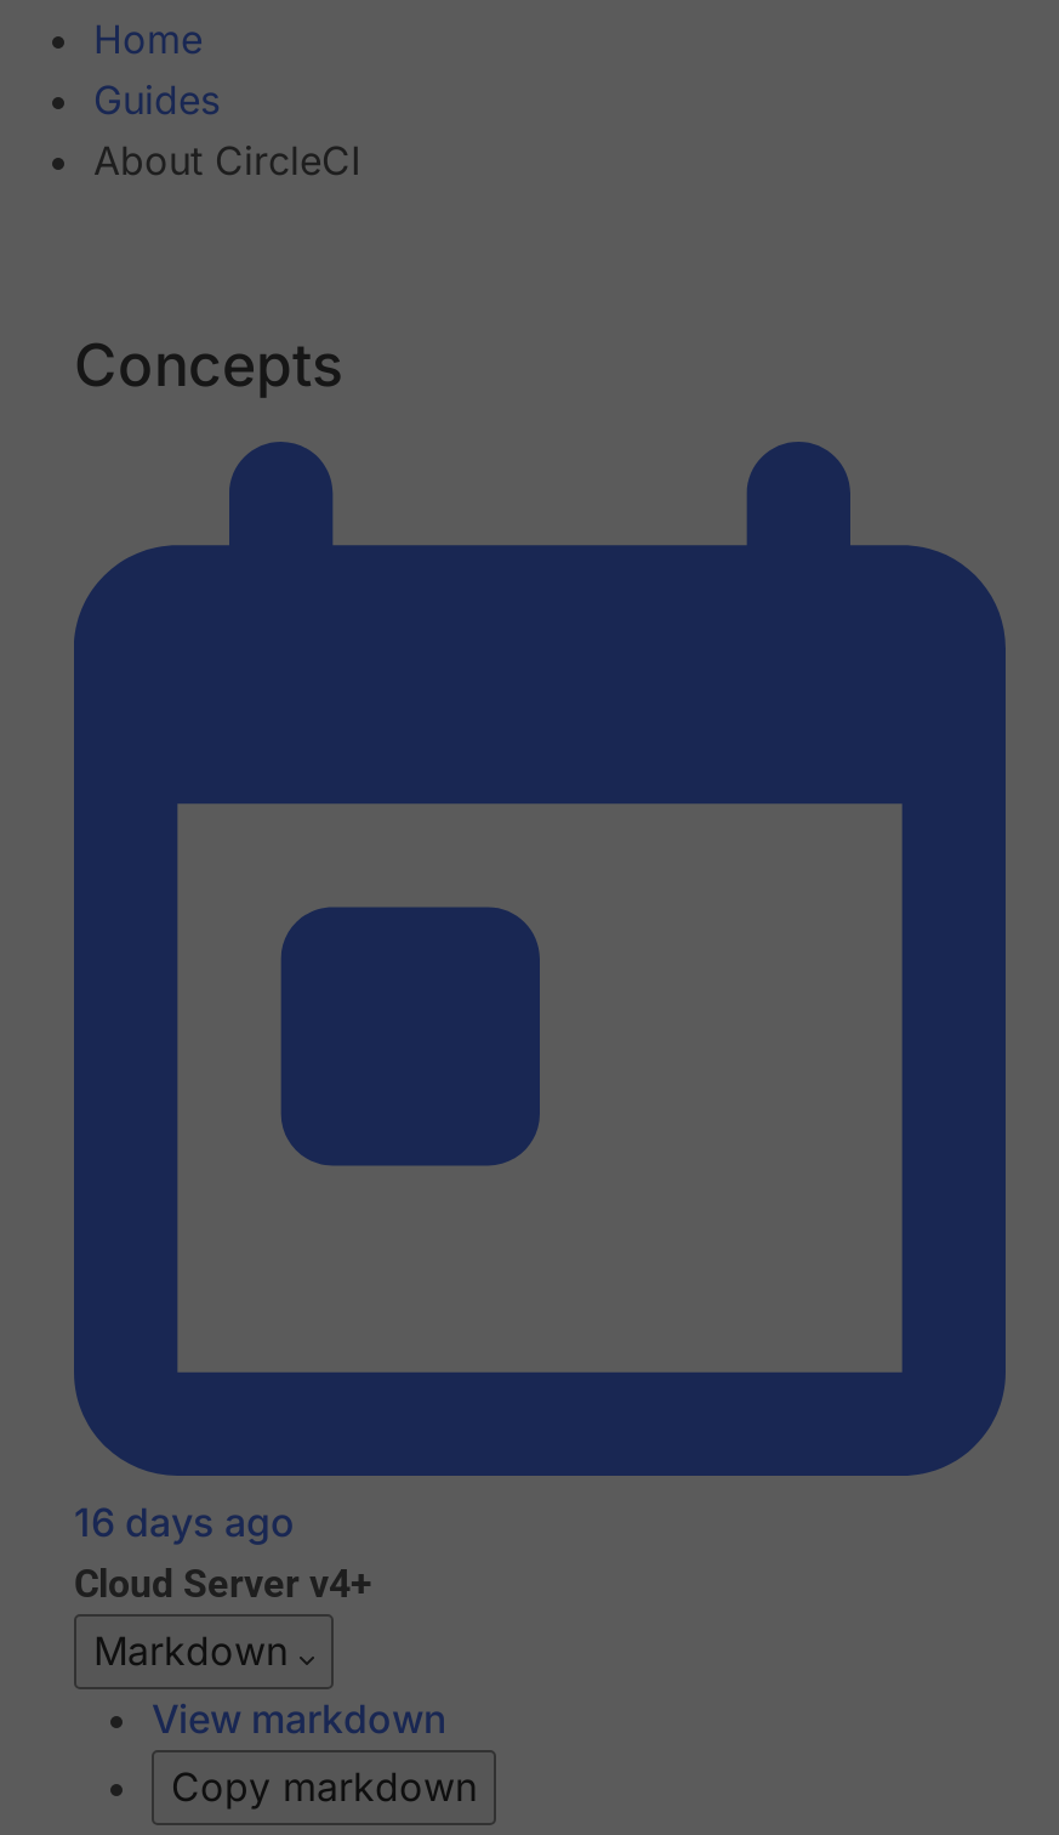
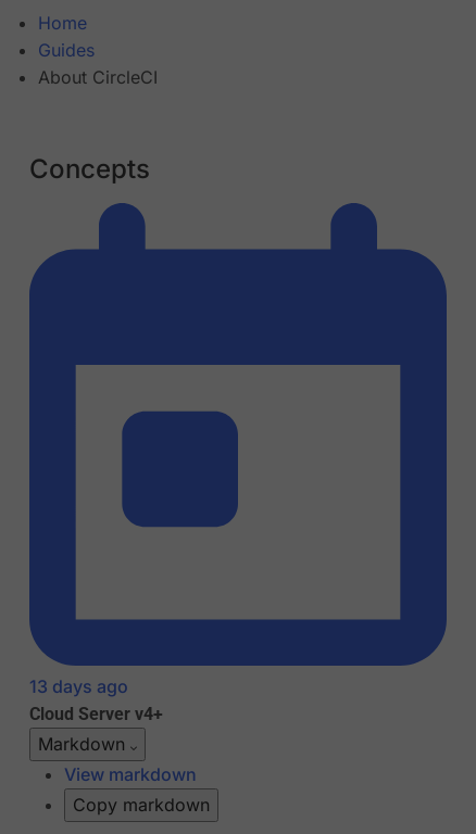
- 16 days ago
+ 13 days ago
